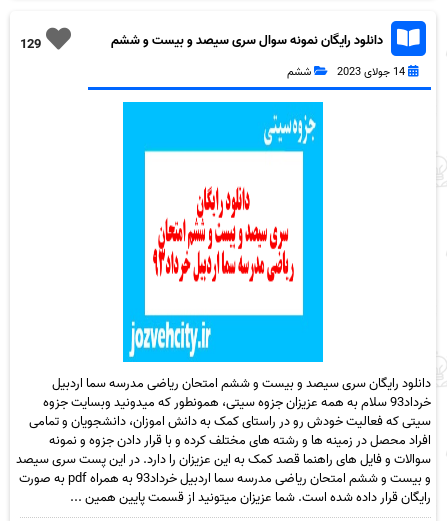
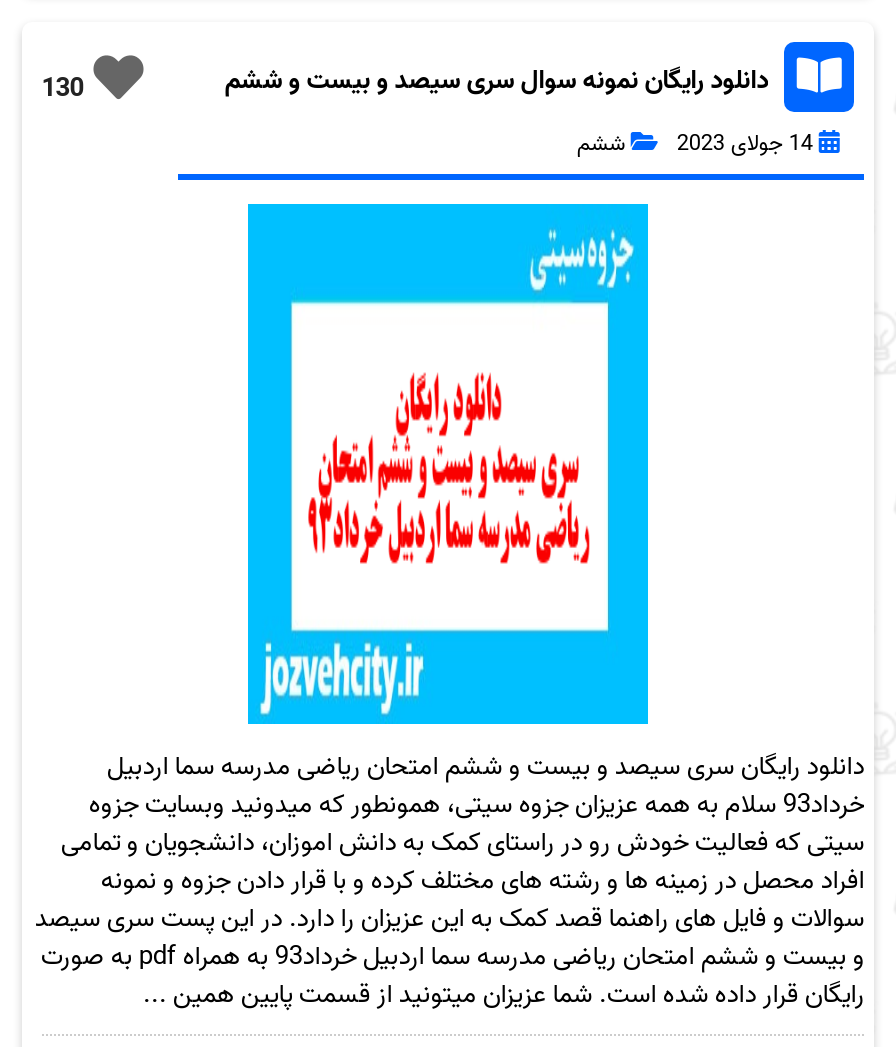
- 129
+ 130
